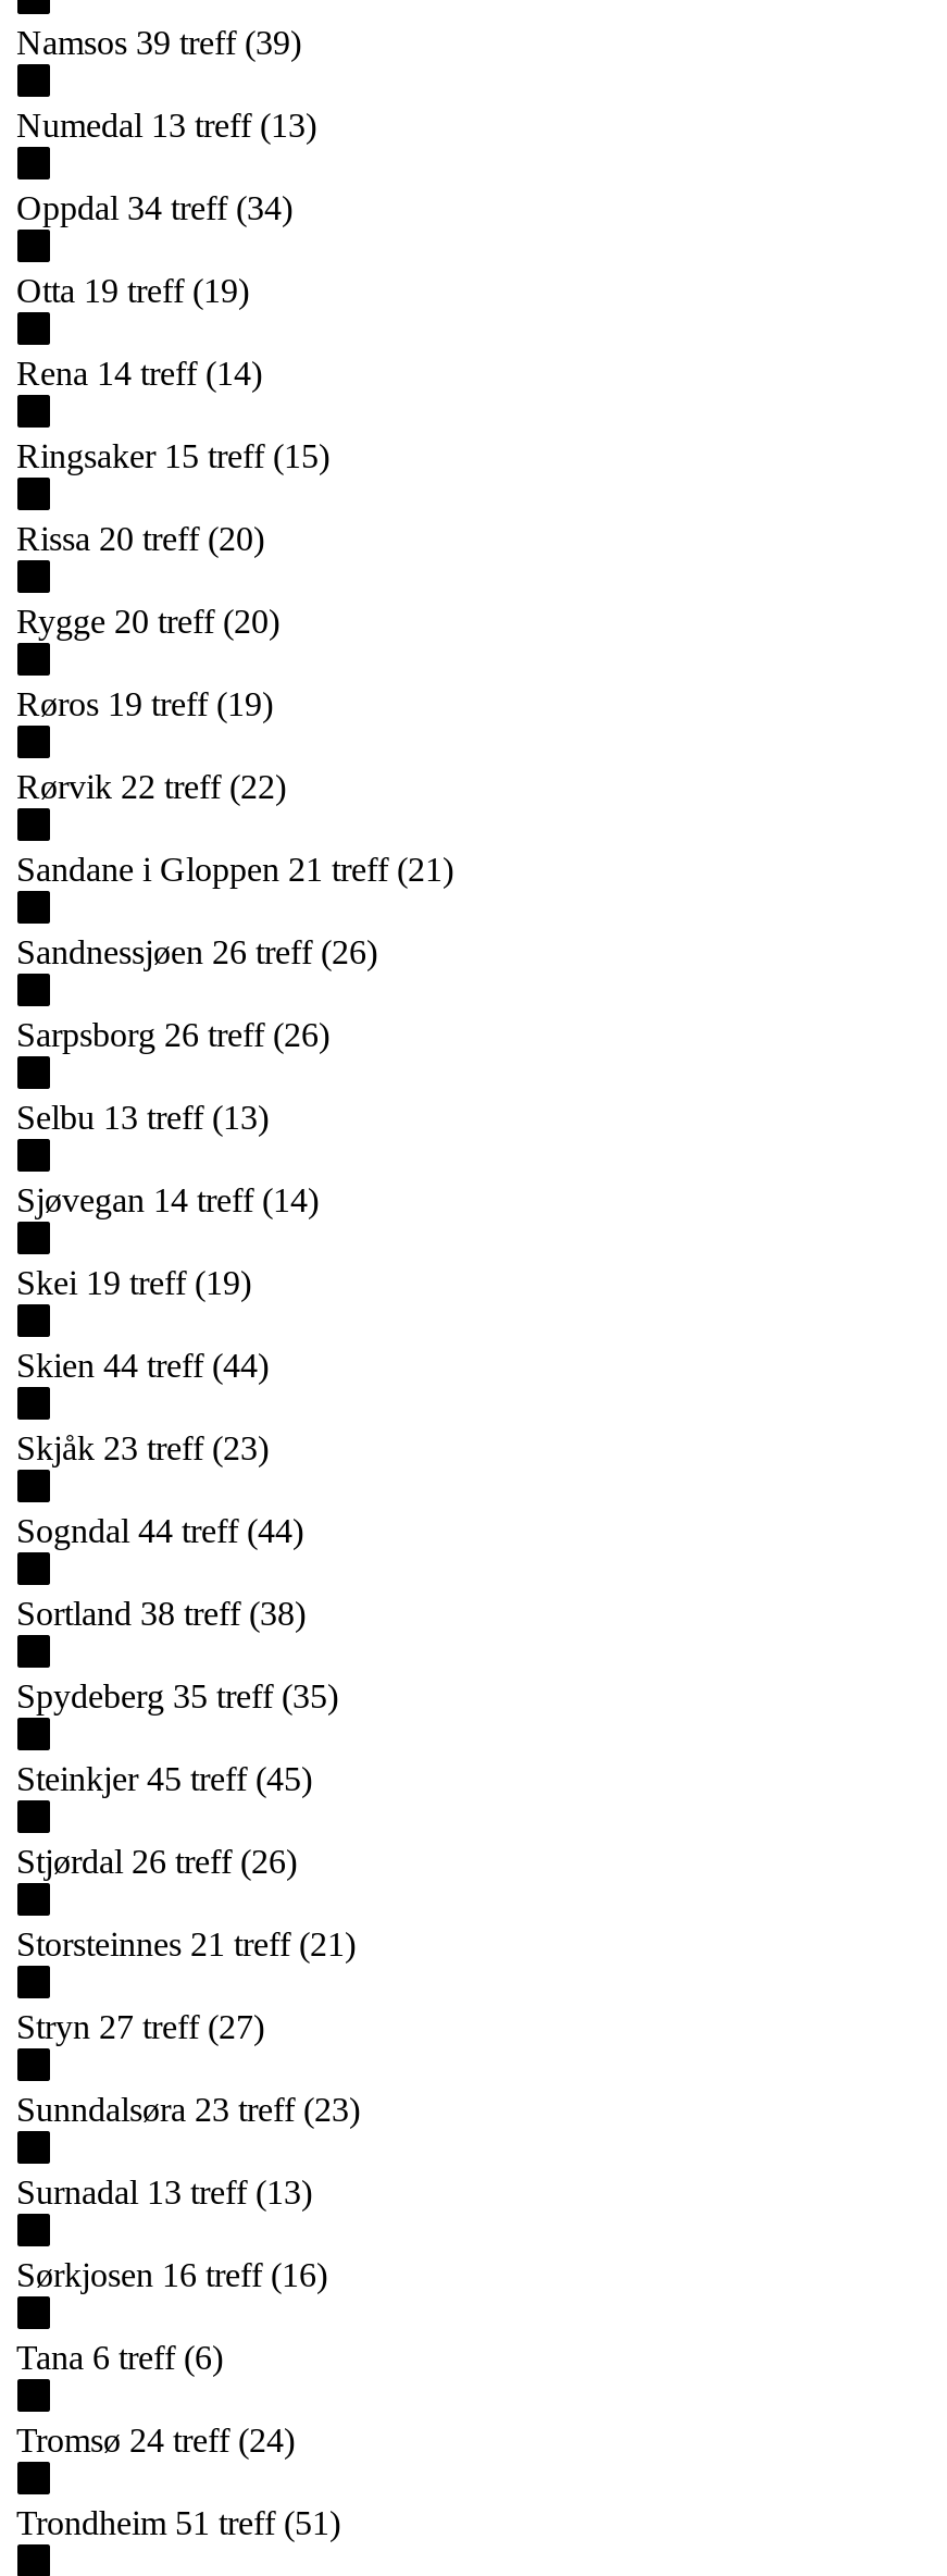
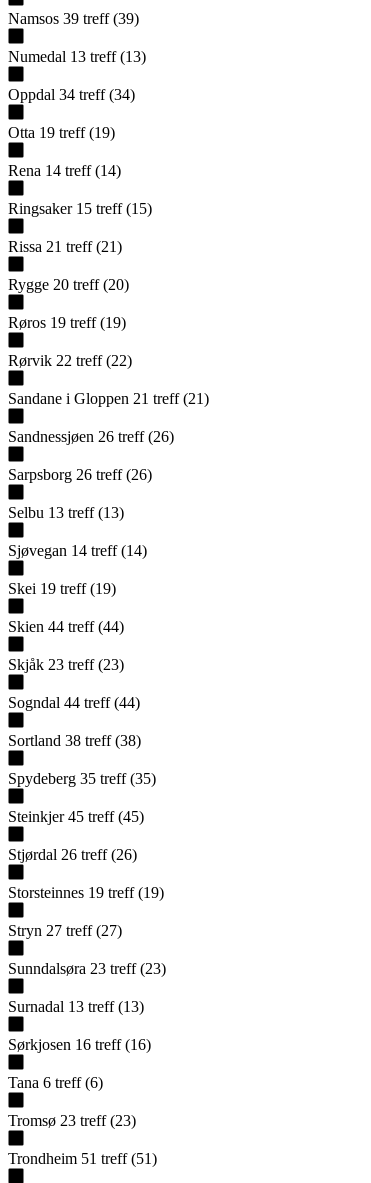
- Rissa 20 treff (20)
+ Rissa 21 treff (21)

- Storsteinnes 21 treff (21)
+ Storsteinnes 19 treff (19)

- Tromsø 24 treff (24)
+ Tromsø 23 treff (23)
